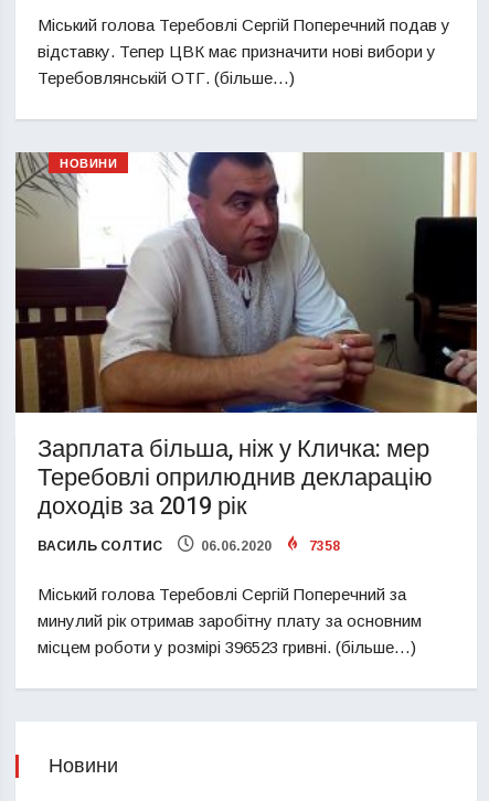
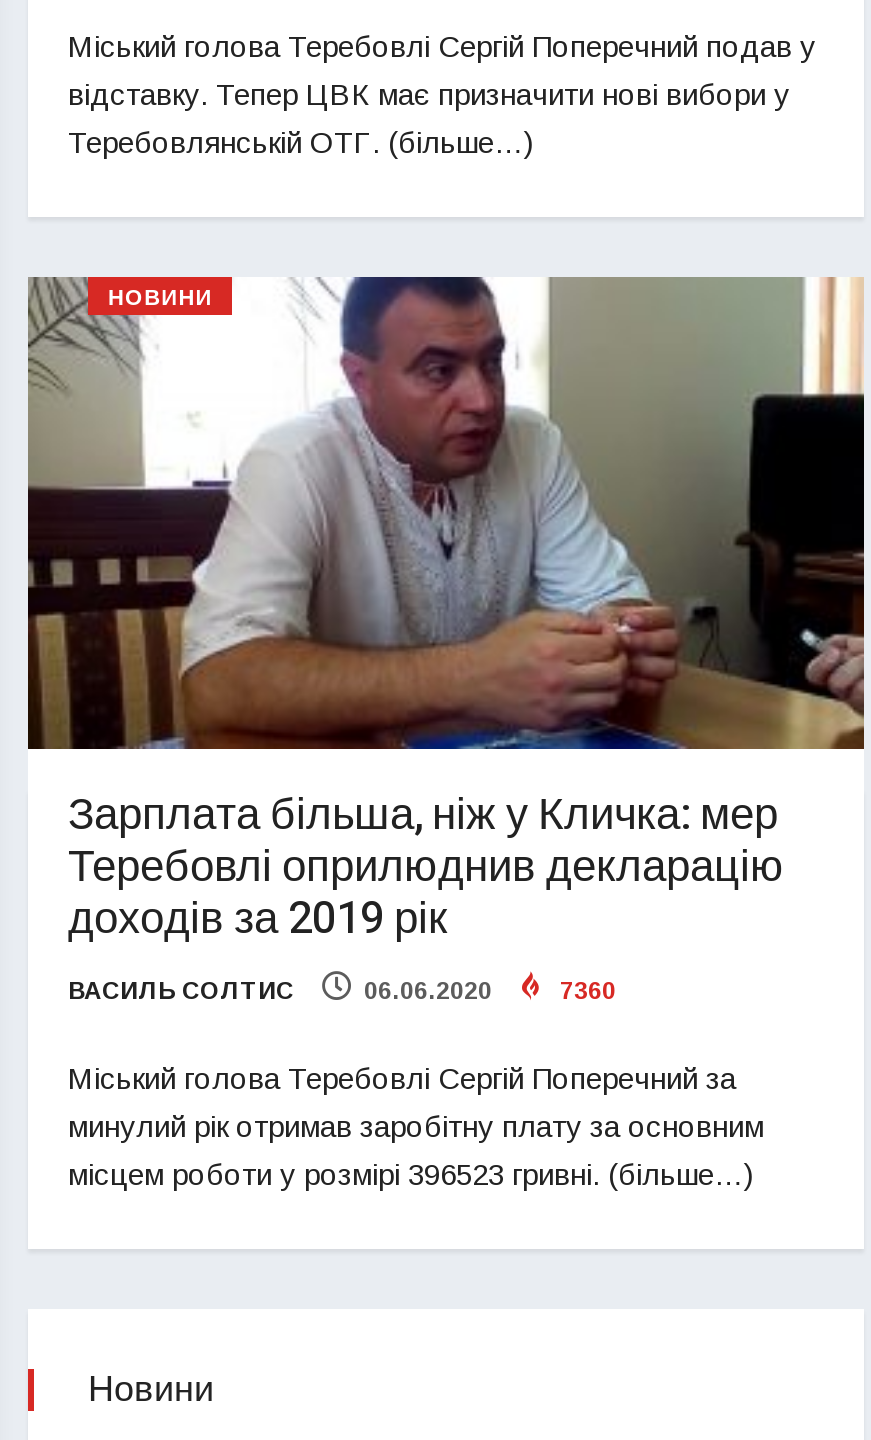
- 7358
+ 7360
